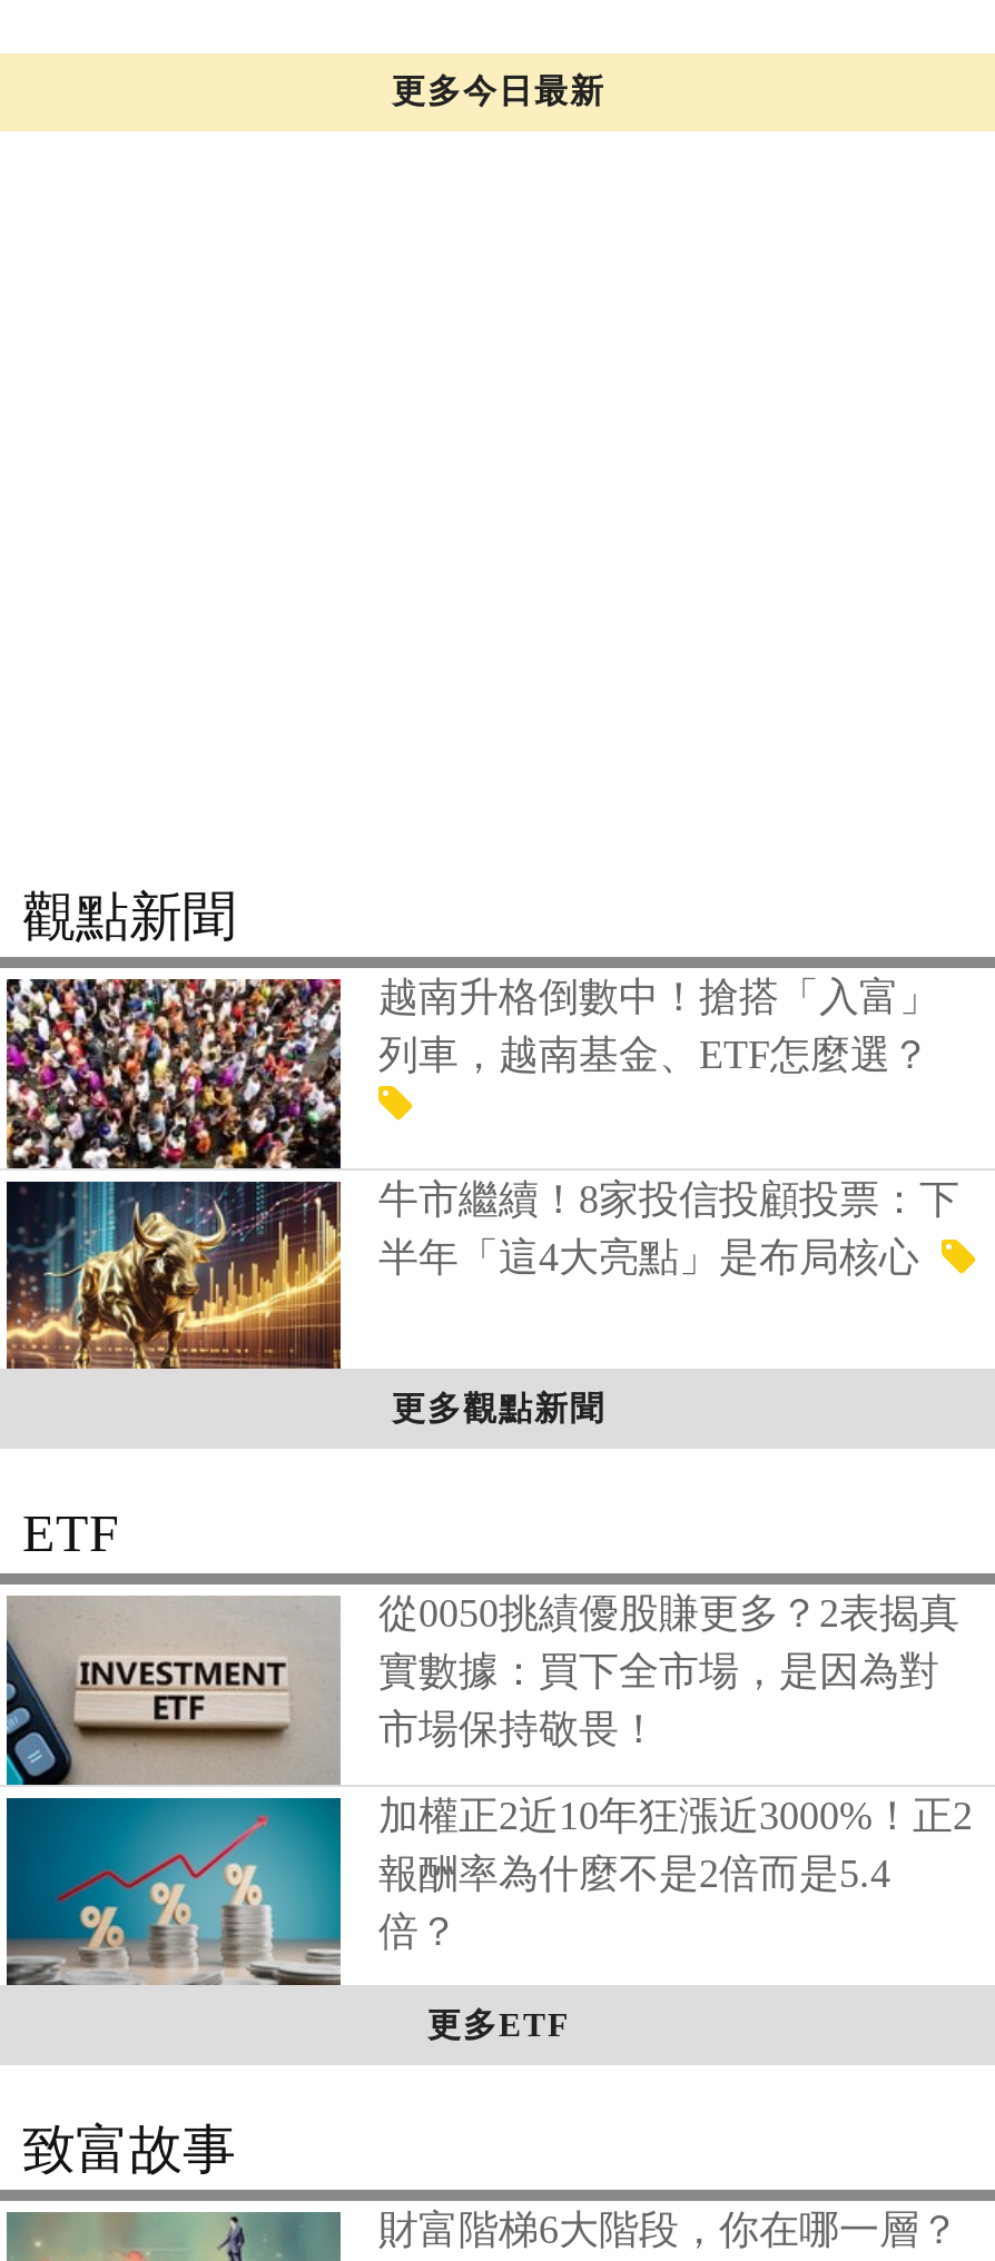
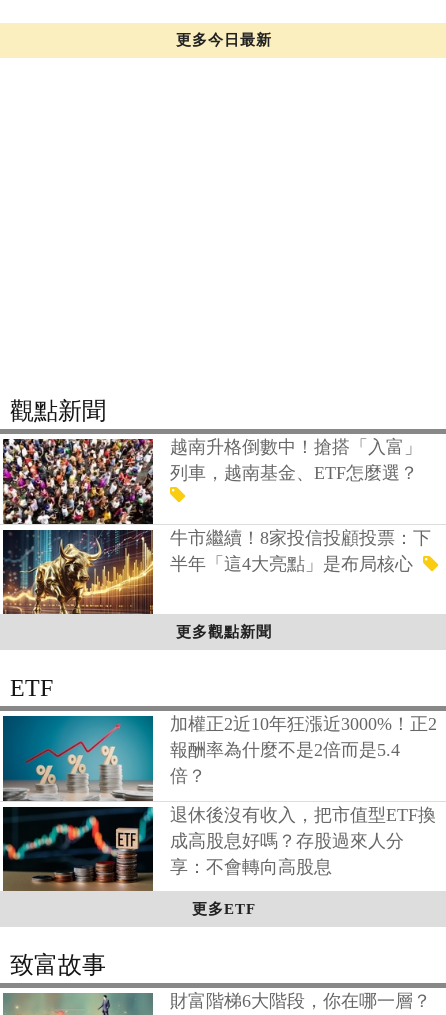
- [image]
- 從0050挑績優股賺更多？2表揭真
- 實數據：買下全市場，是因為對
- 市場保持敬畏！

moved up: 加權正2近10年狂漲近3000%！正2 | 報酬率為什麼不是2倍而是5.4 | 倍？

+ [image]
+ 退休後沒有收入，把市值型ETF換
+ 成高股息好嗎？存股過來人分
+ 享：不會轉向高股息
